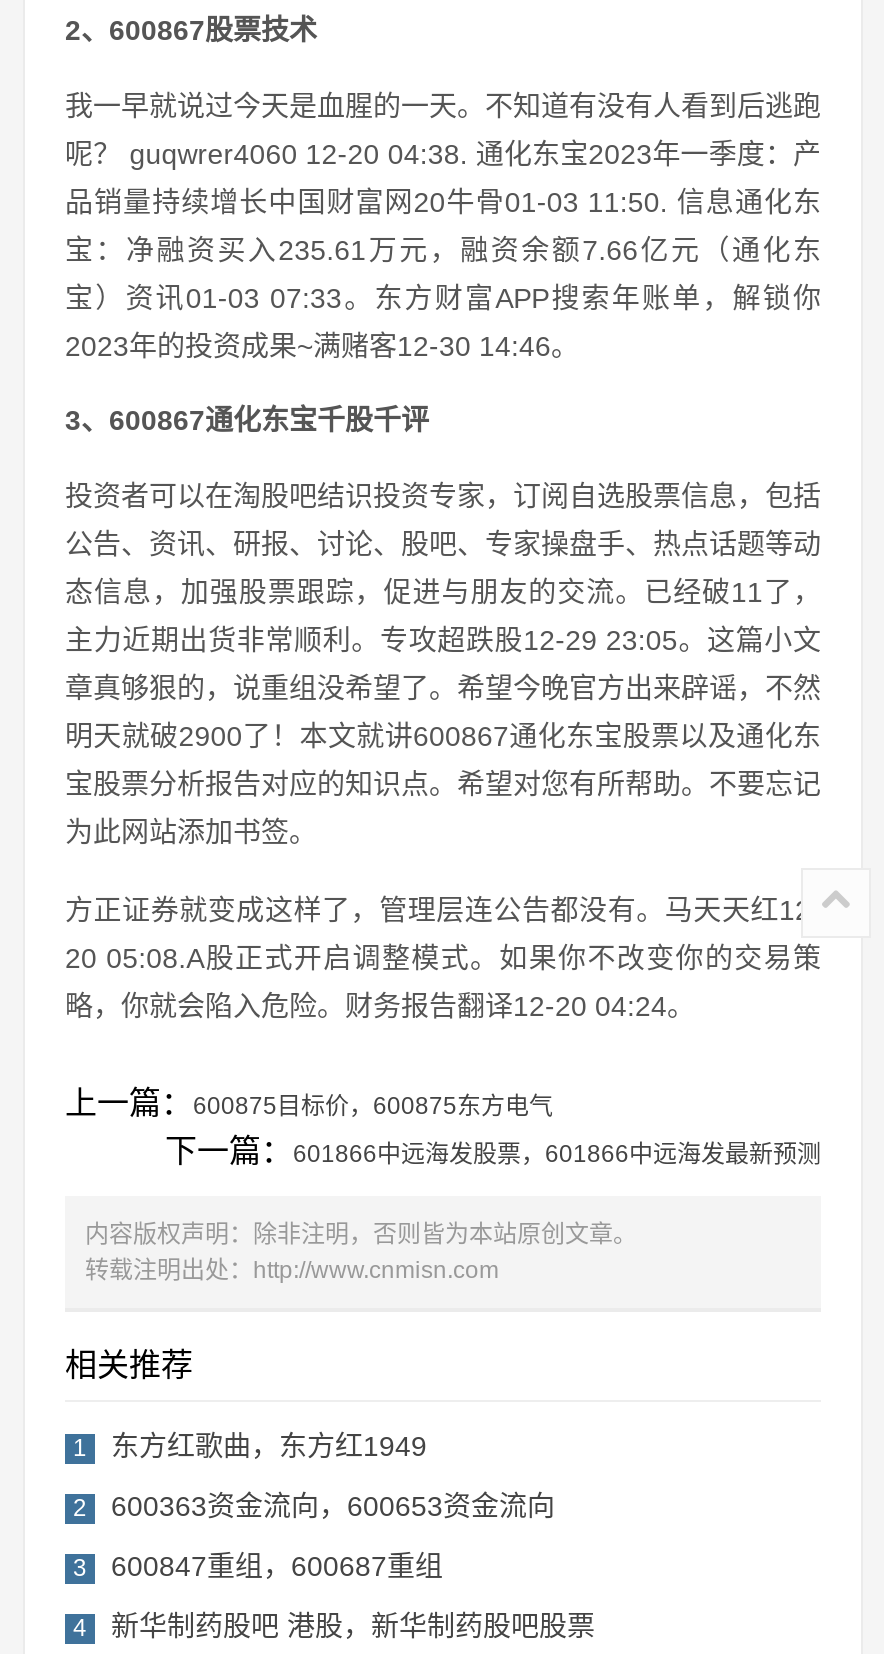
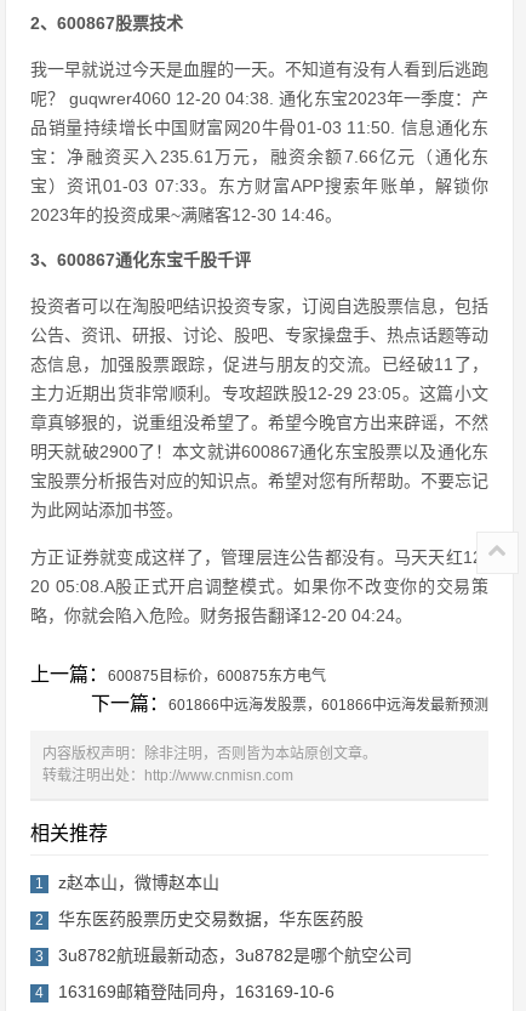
- 东方红歌曲，东方红1949
+ z赵本山，微博赵本山

- 600363资金流向，600653资金流向
+ 华东医药股票历史交易数据，华东医药股

- 600847重组，600687重组
+ 3u8782航班最新动态，3u8782是哪个航空公司

- 新华制药股吧 港股，新华制药股吧股票
+ 163169邮箱登陆同舟，163169-10-6
